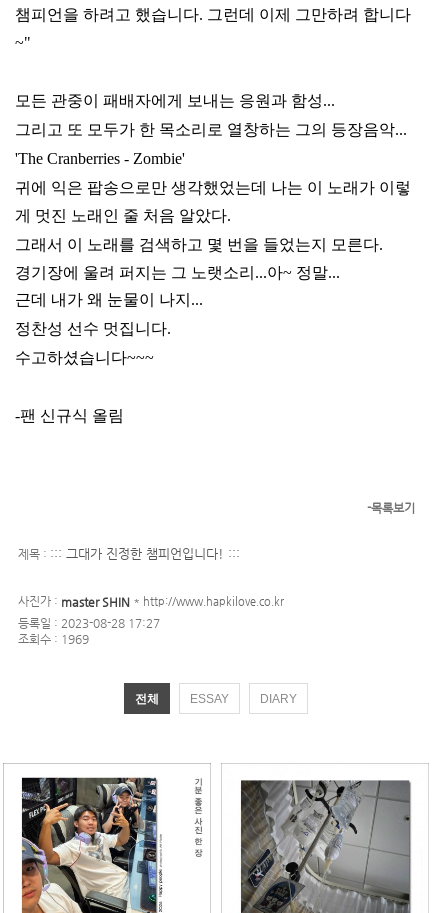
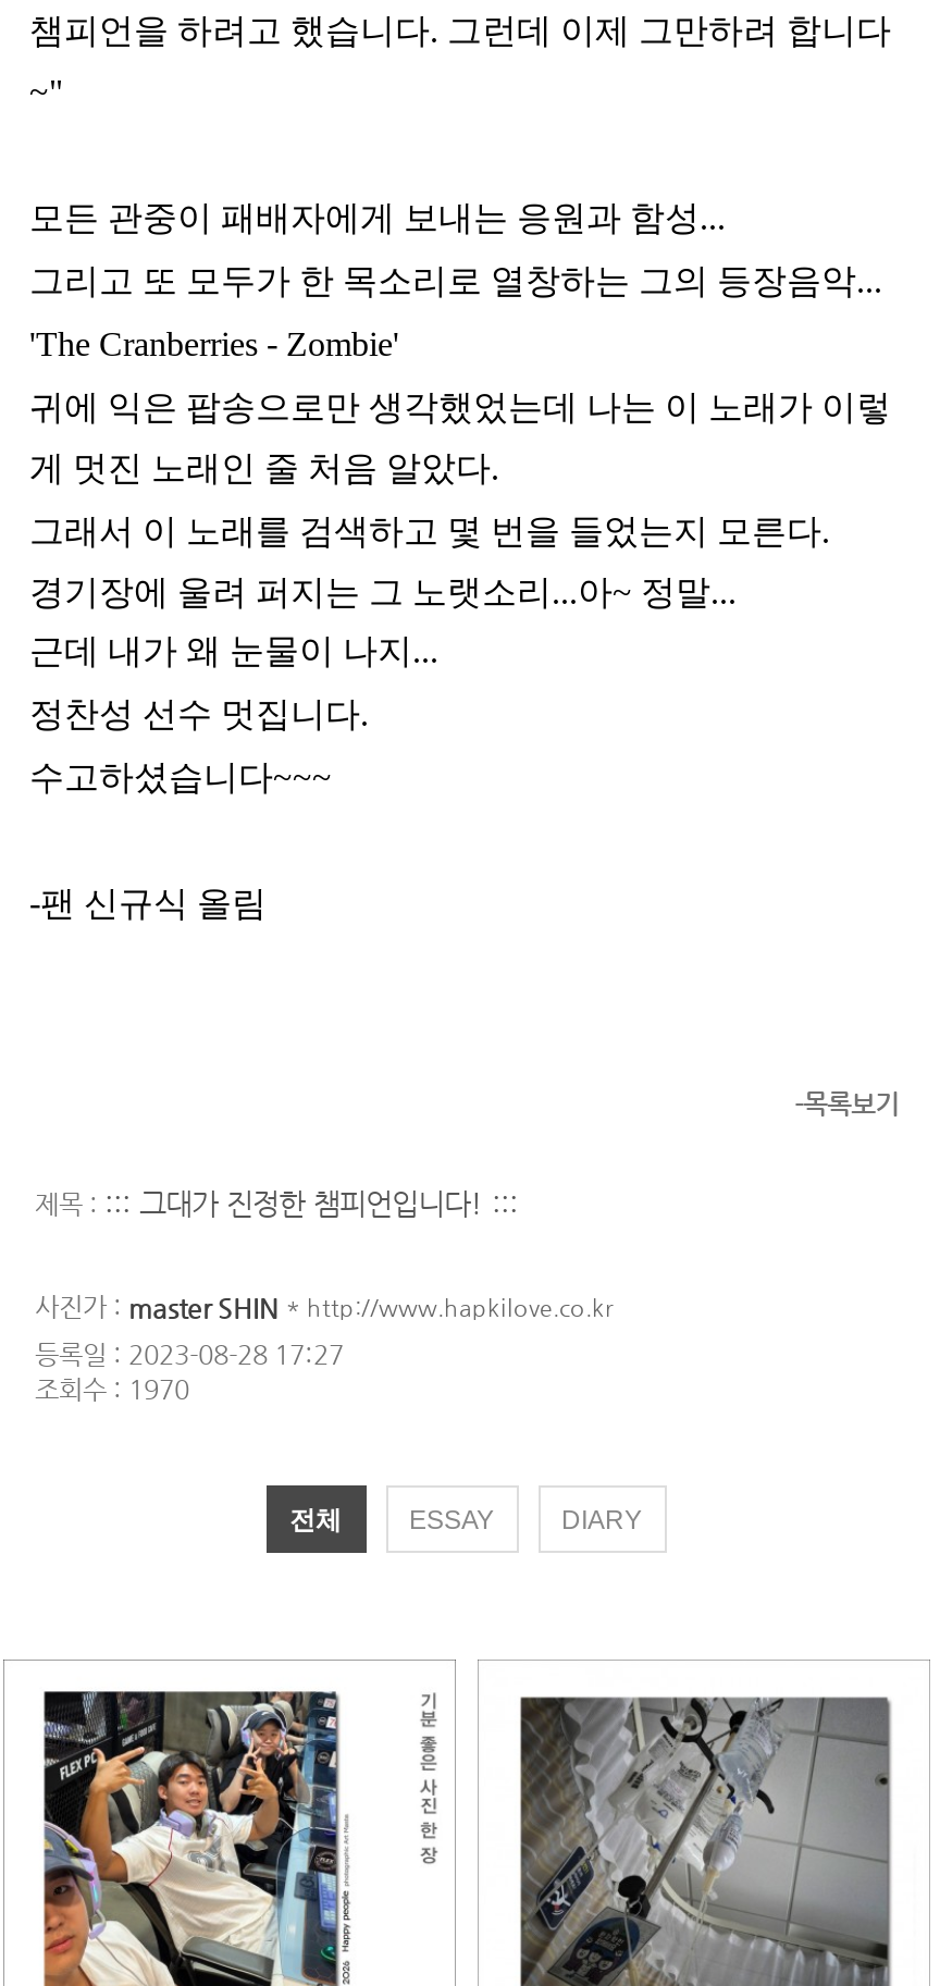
- 조회수 : 1969
+ 조회수 : 1970
